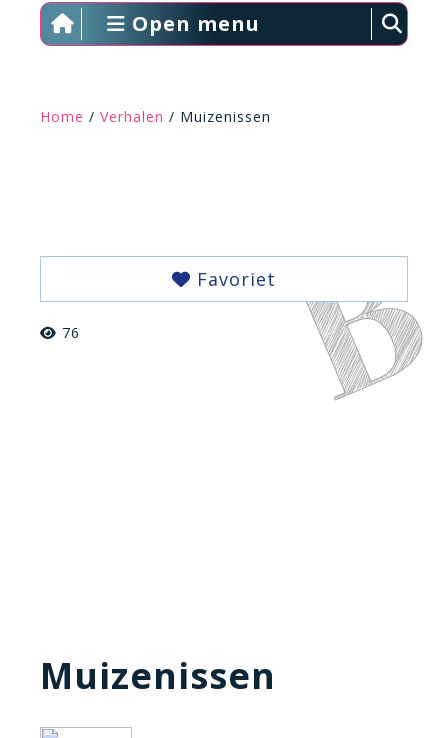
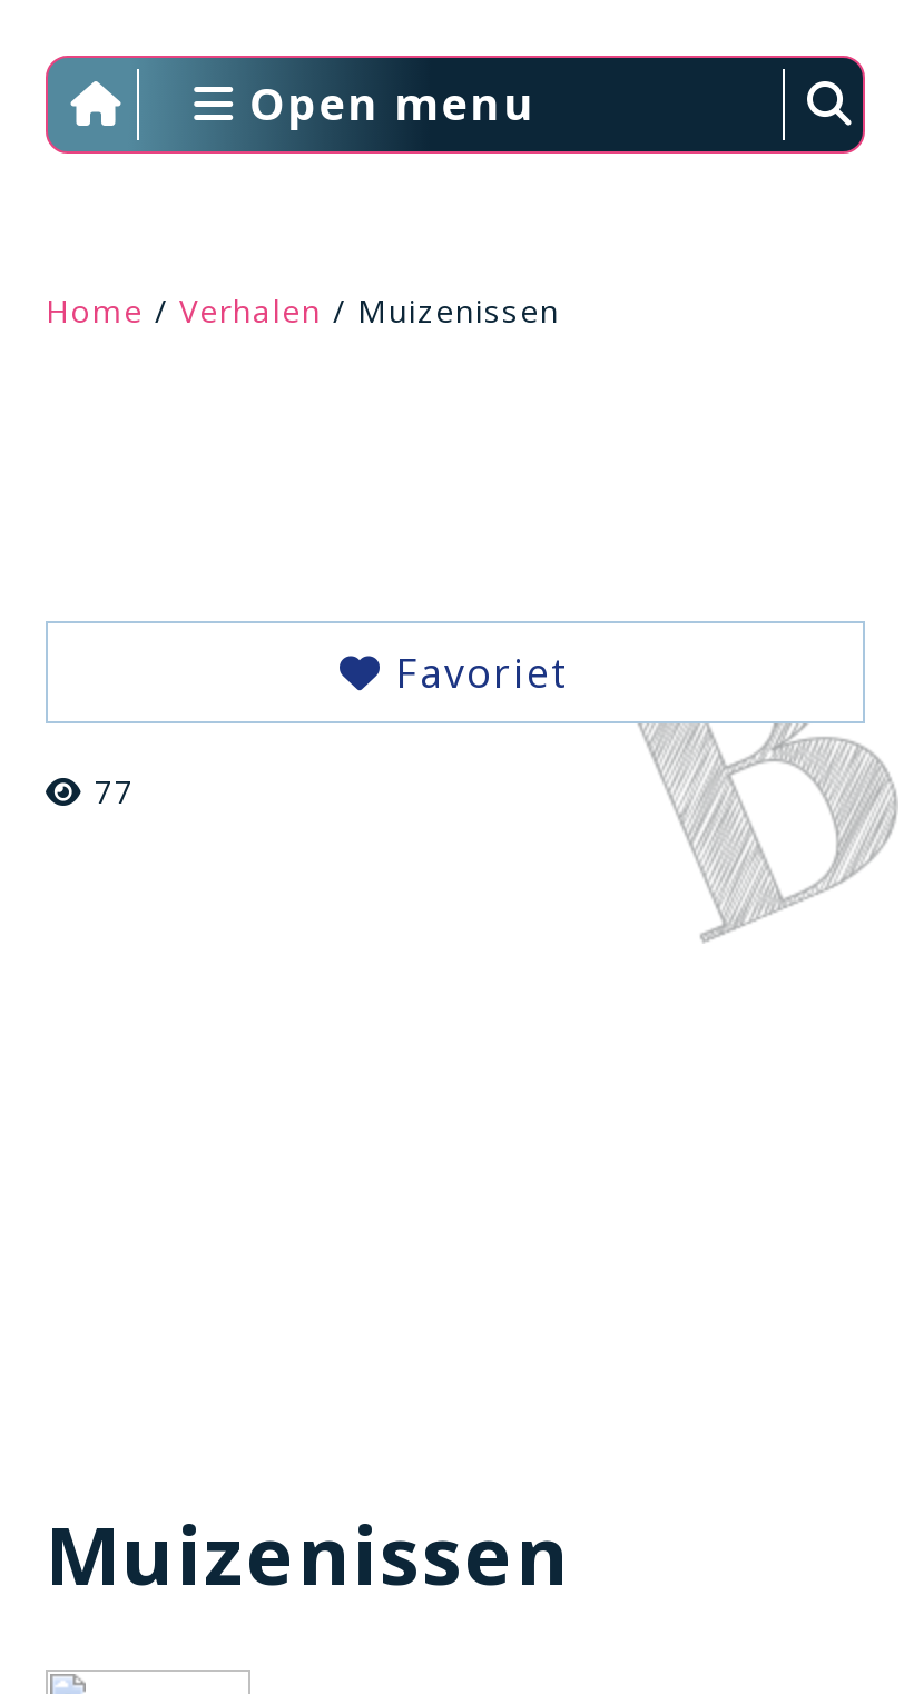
- 76
+ 77
